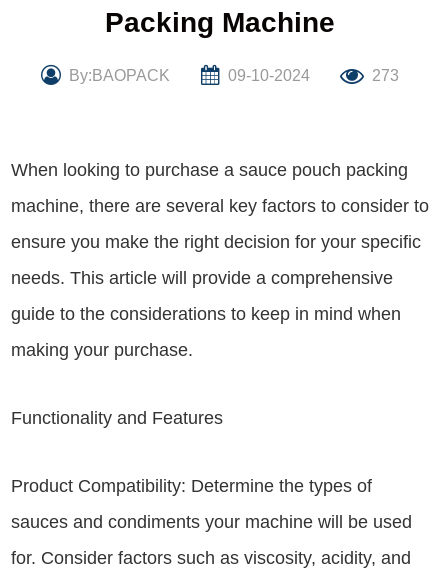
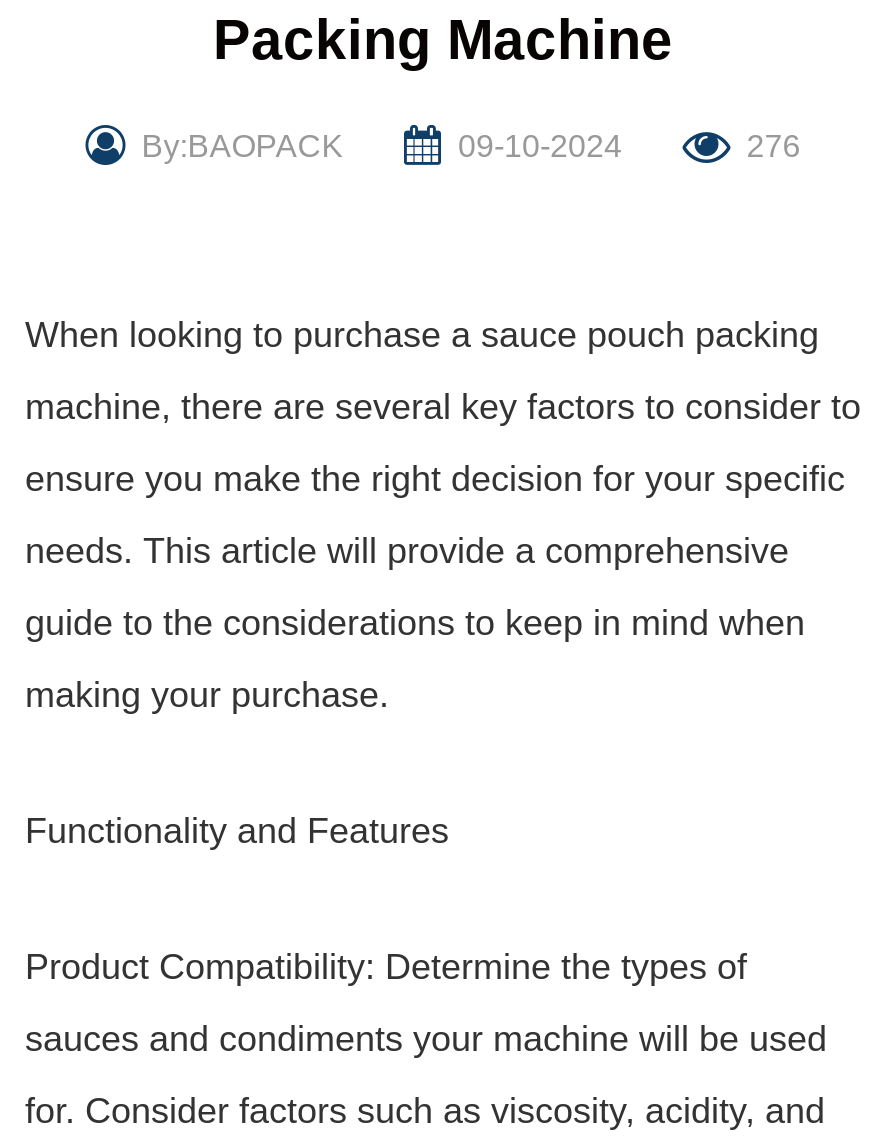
- 273
+ 276
